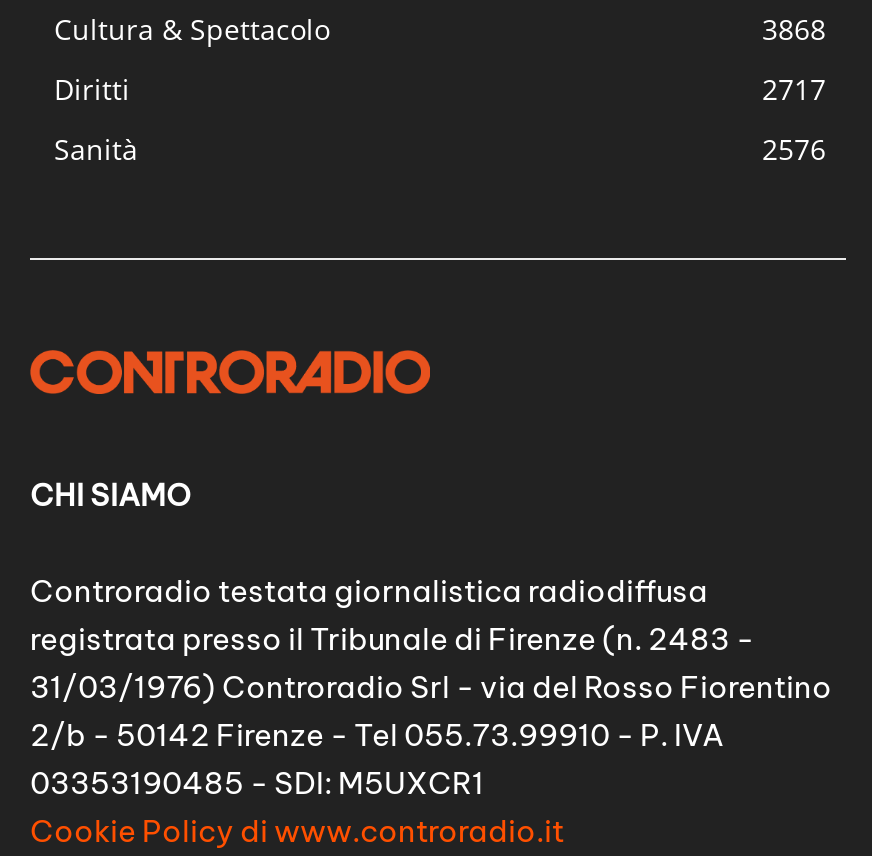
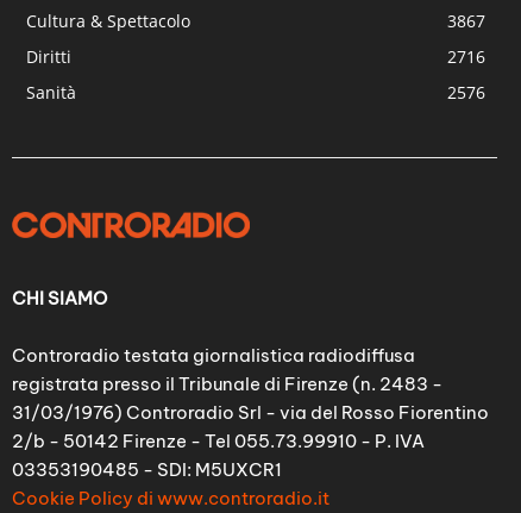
- 3868
+ 3867

- 2717
+ 2716
